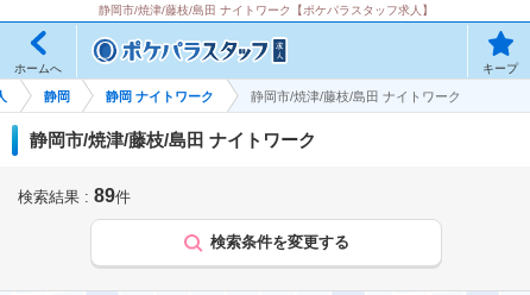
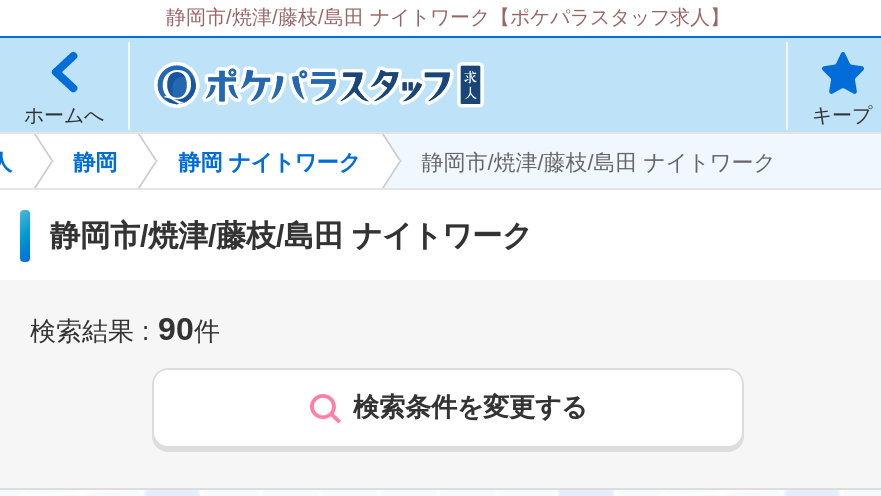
- 検索結果 : 89件
+ 検索結果 : 90件
